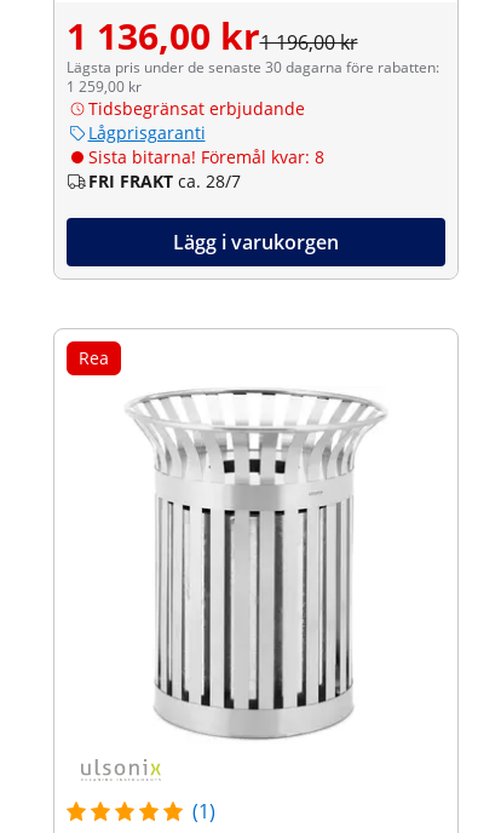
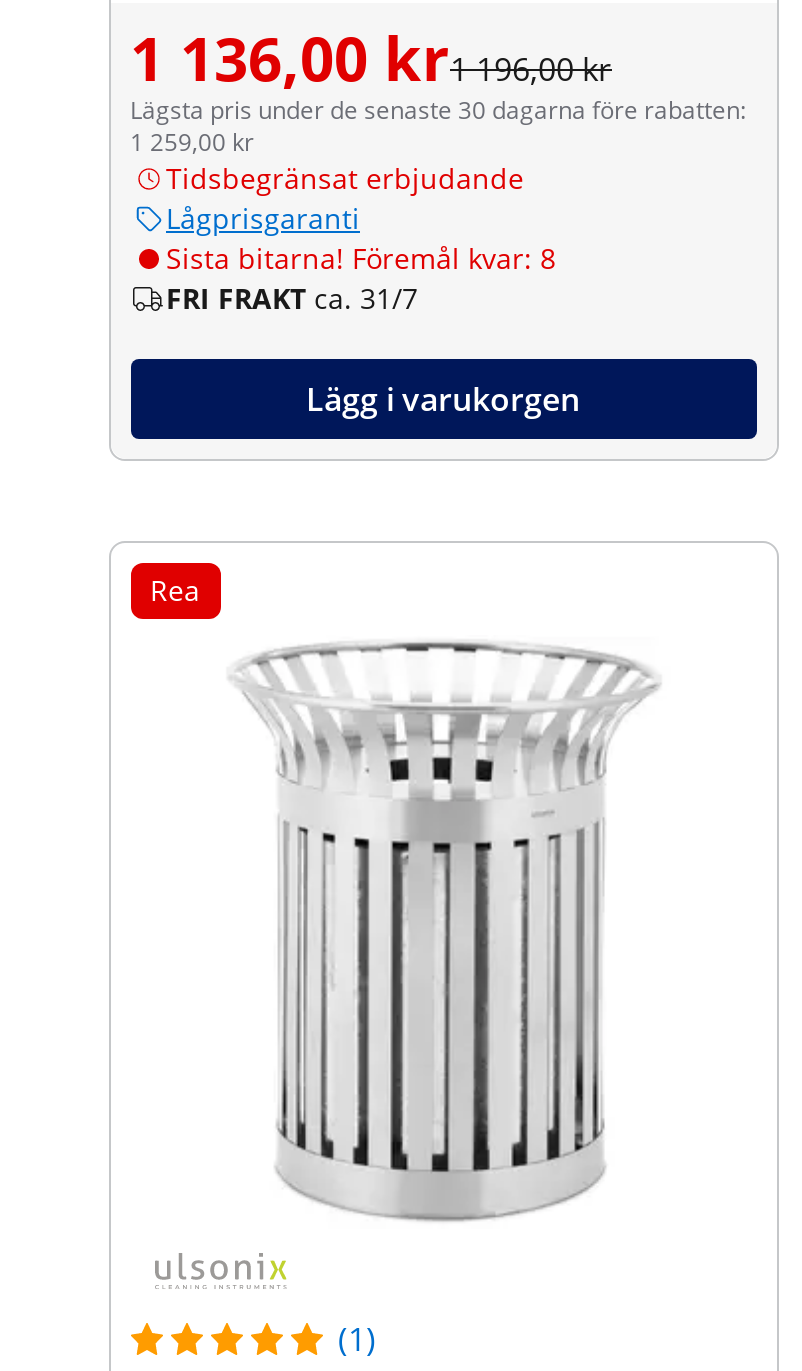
- FRI FRAKT ca. 28/7
+ FRI FRAKT ca. 31/7
